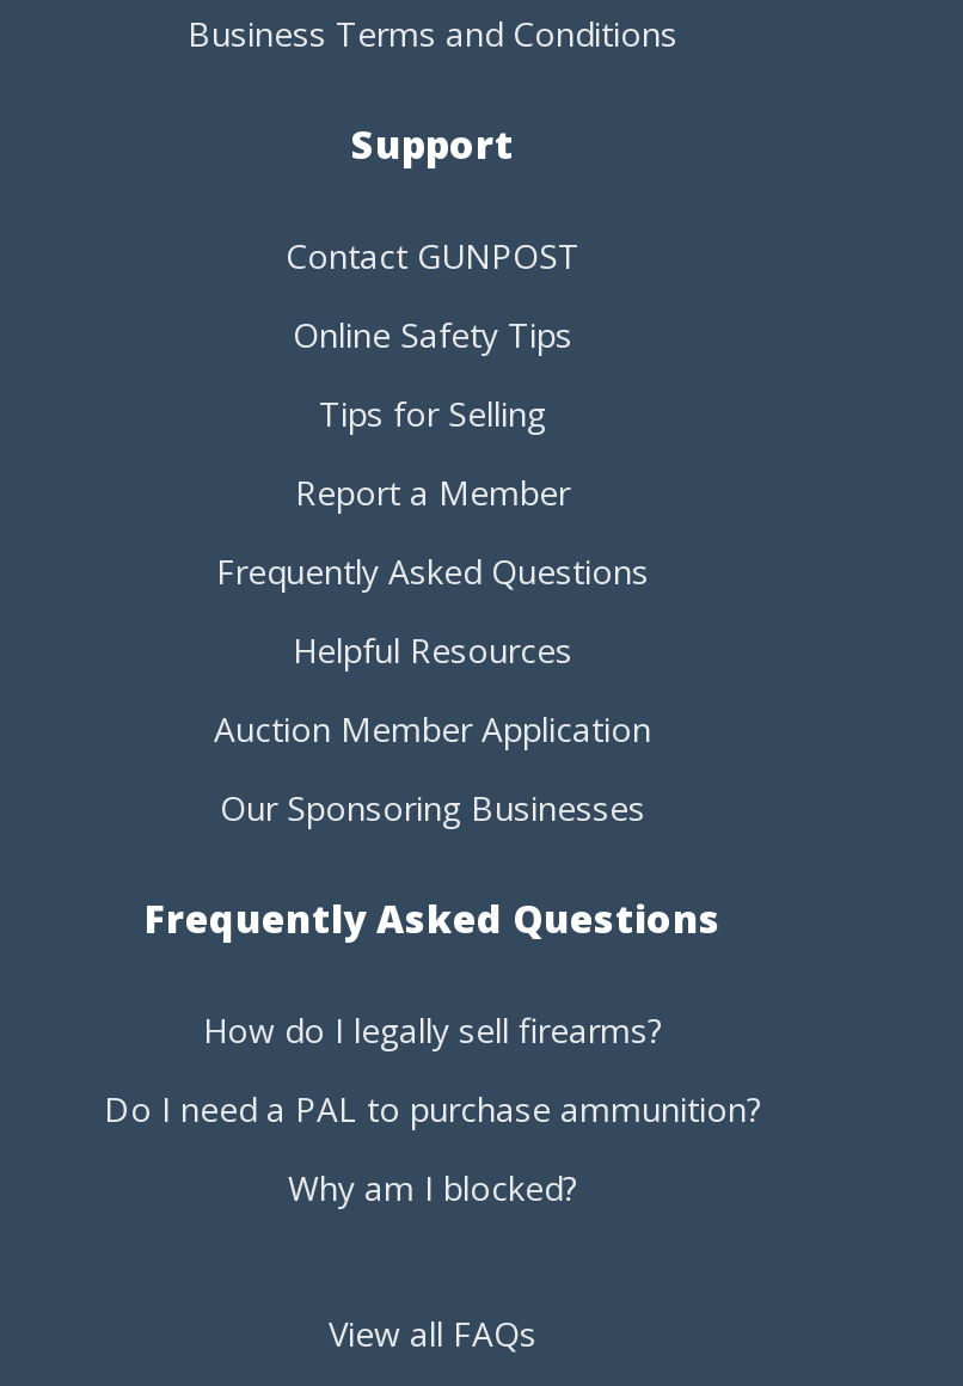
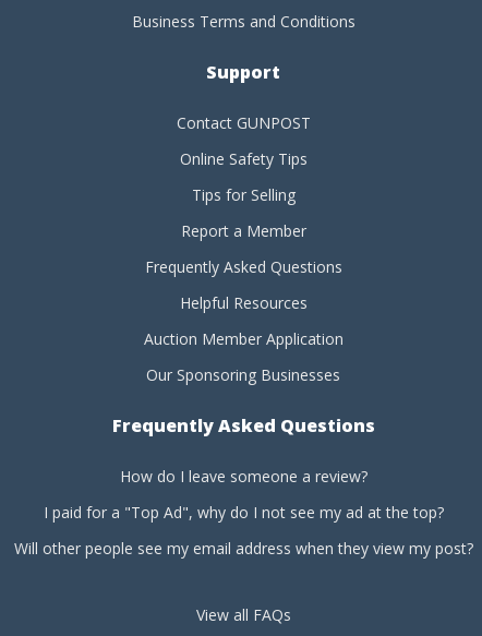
- How do I legally sell firearms?
+ How do I leave someone a review?

- Do I need a PAL to purchase ammunition?
+ I paid for a "Top Ad", why do I not see my ad at the top?

- Why am I blocked?
+ Will other people see my email address when they view my post?
